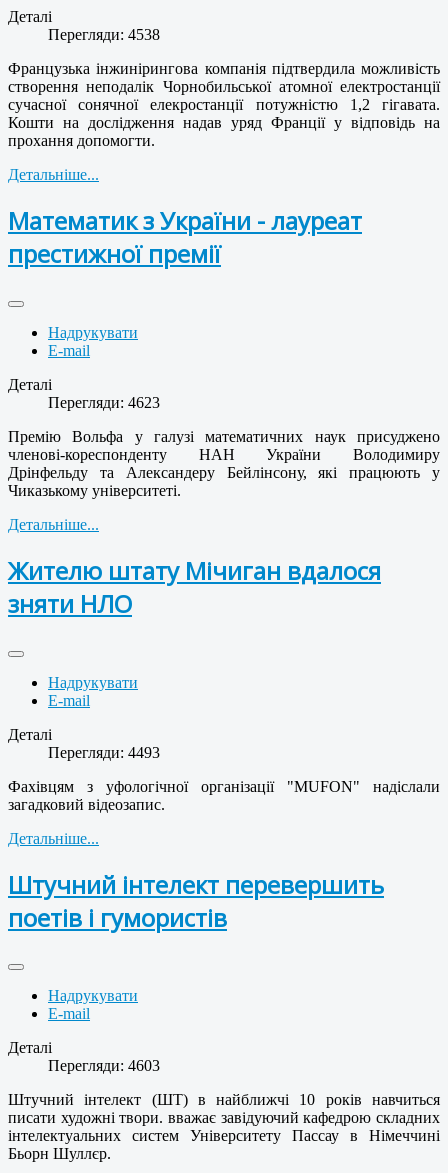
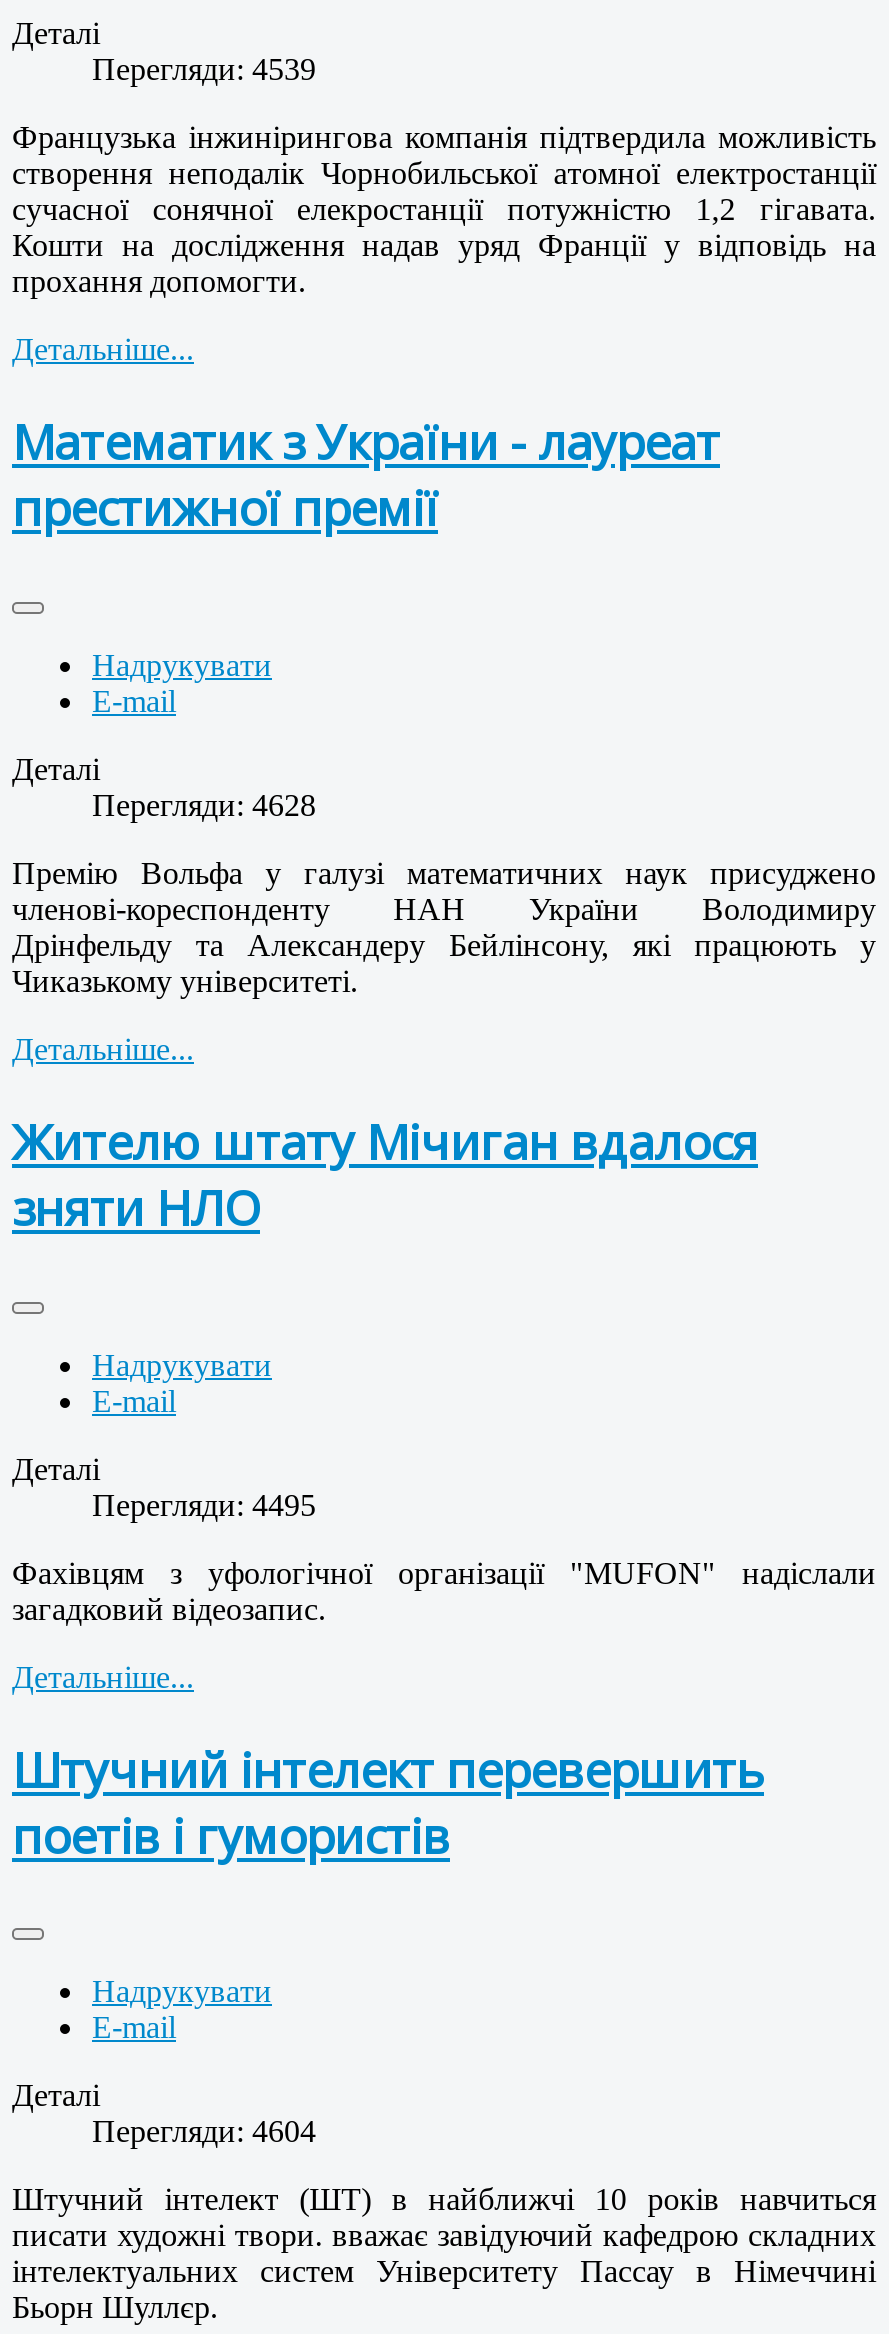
- Перегляди: 4538
+ Перегляди: 4539

- Перегляди: 4623
+ Перегляди: 4628

- Перегляди: 4493
+ Перегляди: 4495

- Перегляди: 4603
+ Перегляди: 4604
